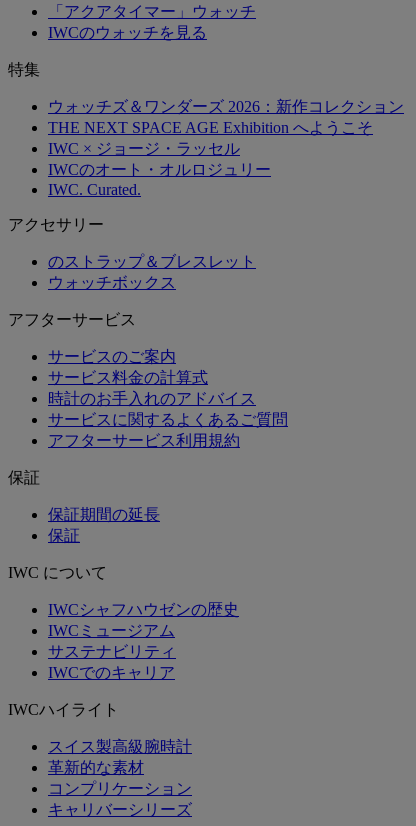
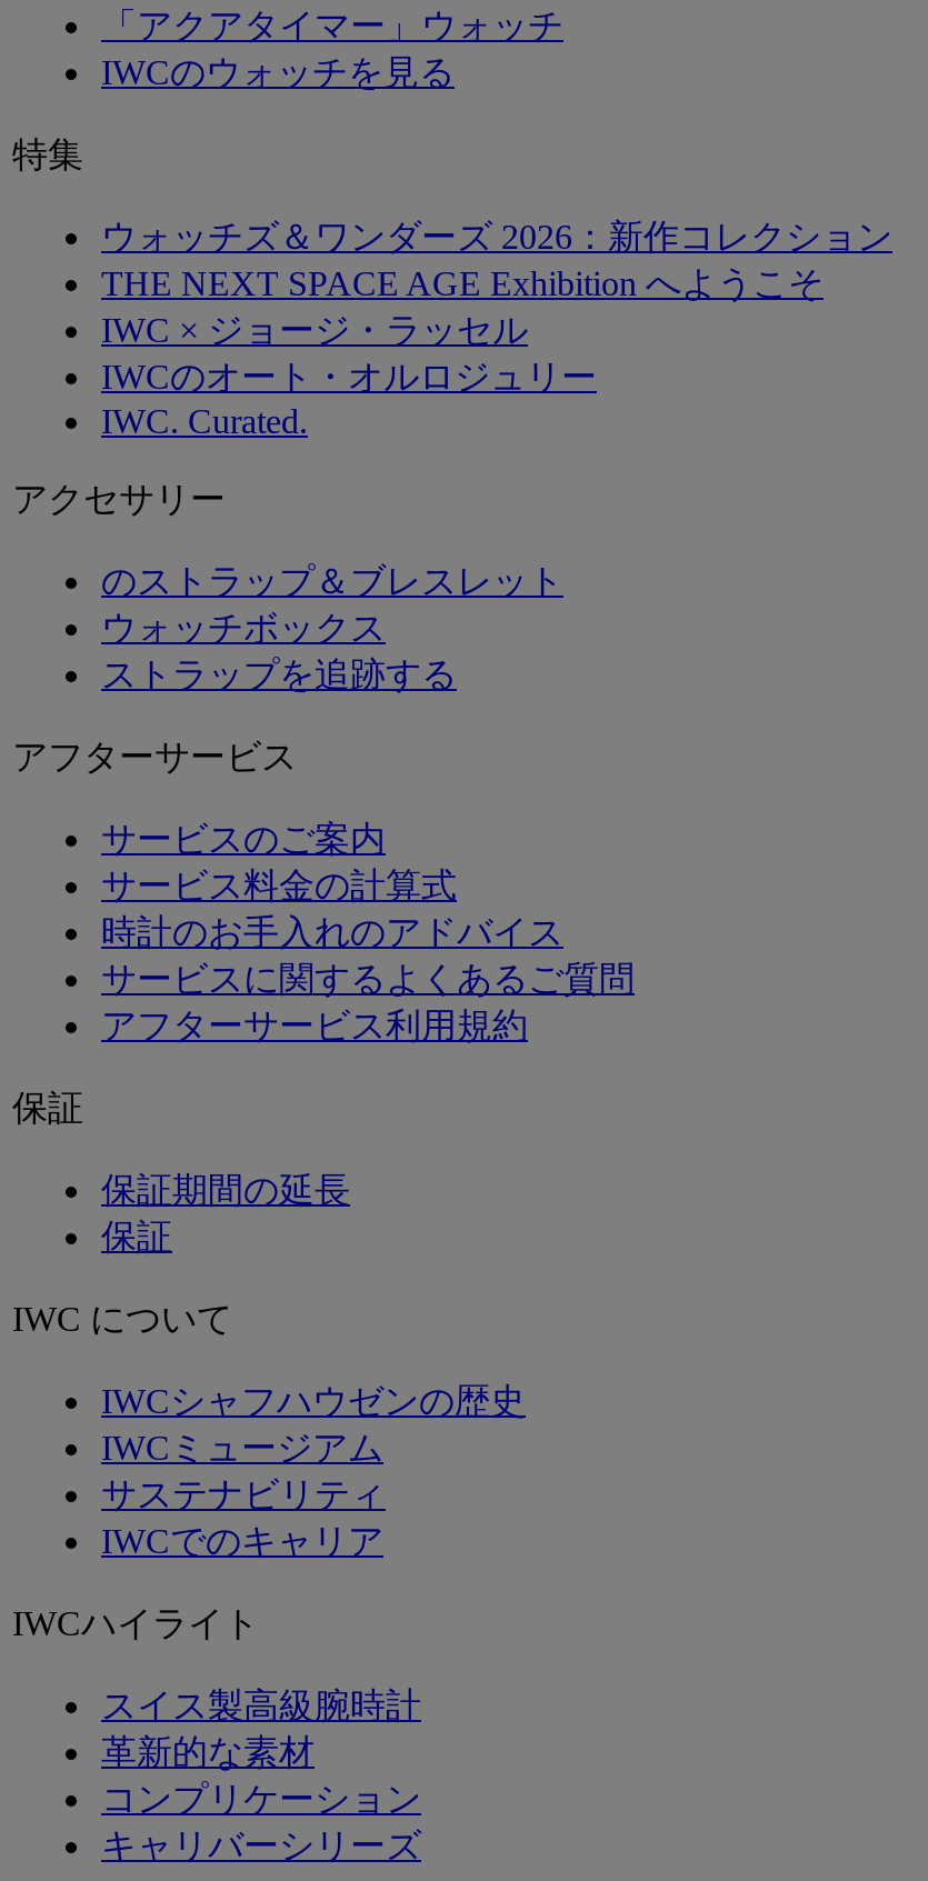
+ ストラップを追跡する
